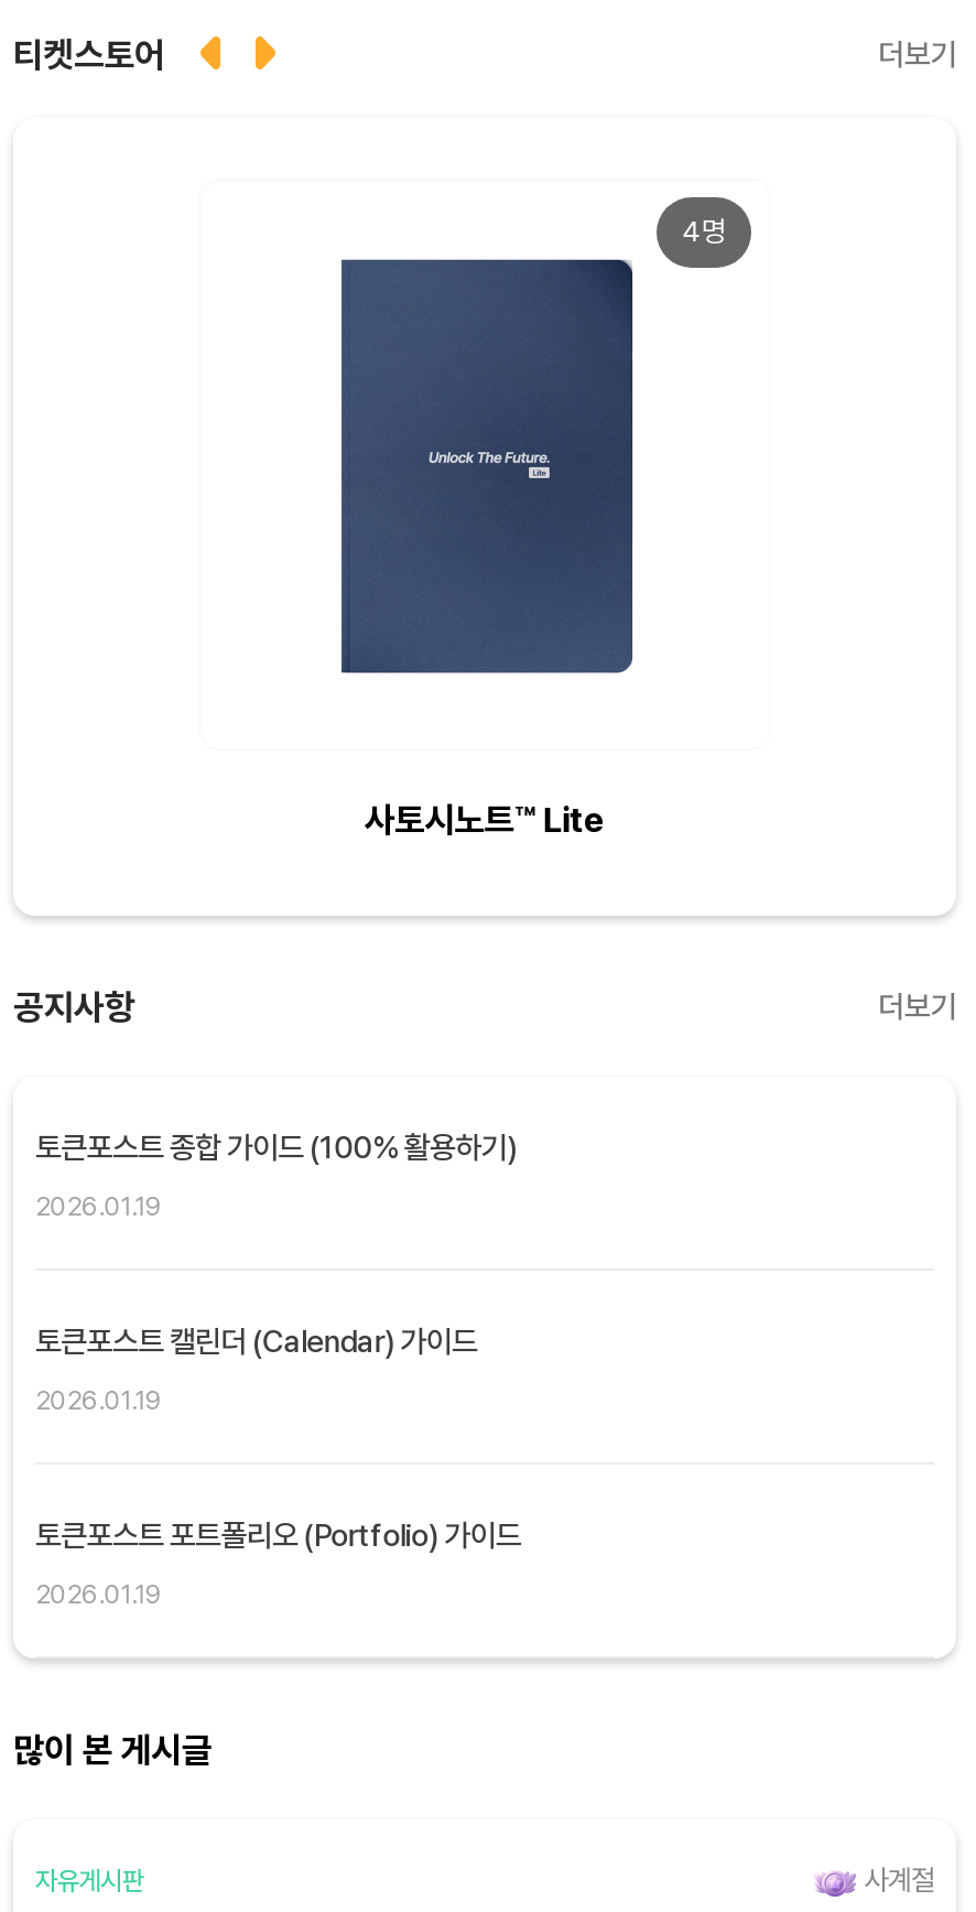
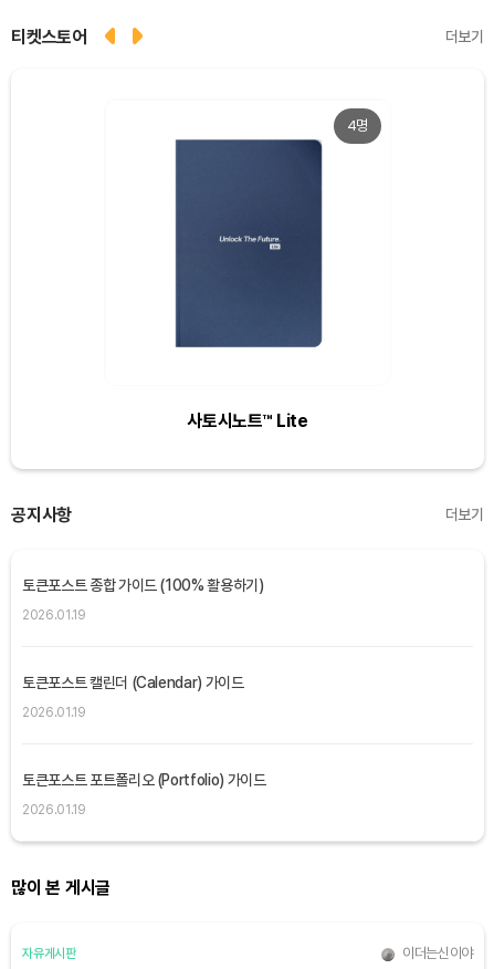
- 사계절
+ 이더는신이야
